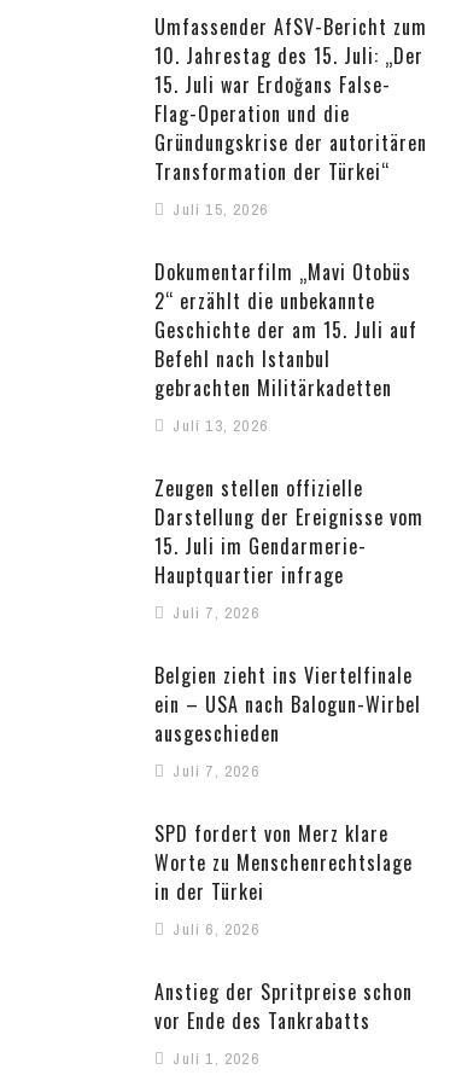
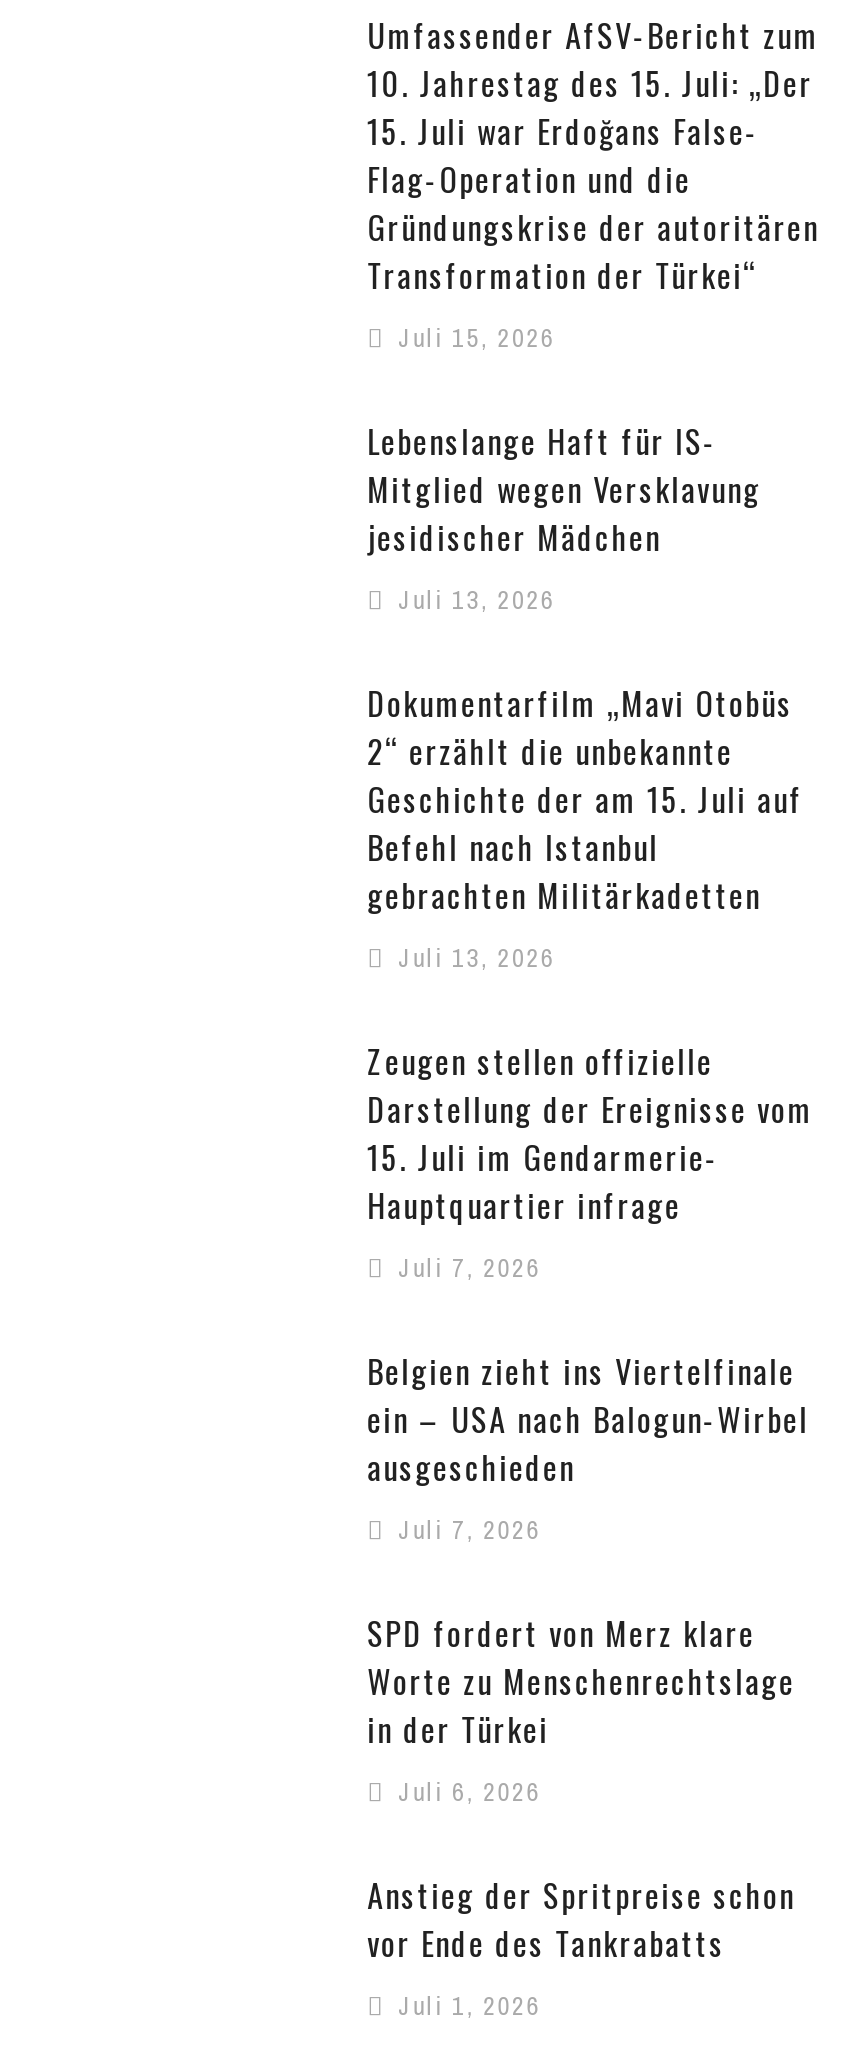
+ Lebenslange Haft für IS-
+ Mitglied wegen Versklavung
+ jesidischer Mädchen
+ Juli 13, 2026
